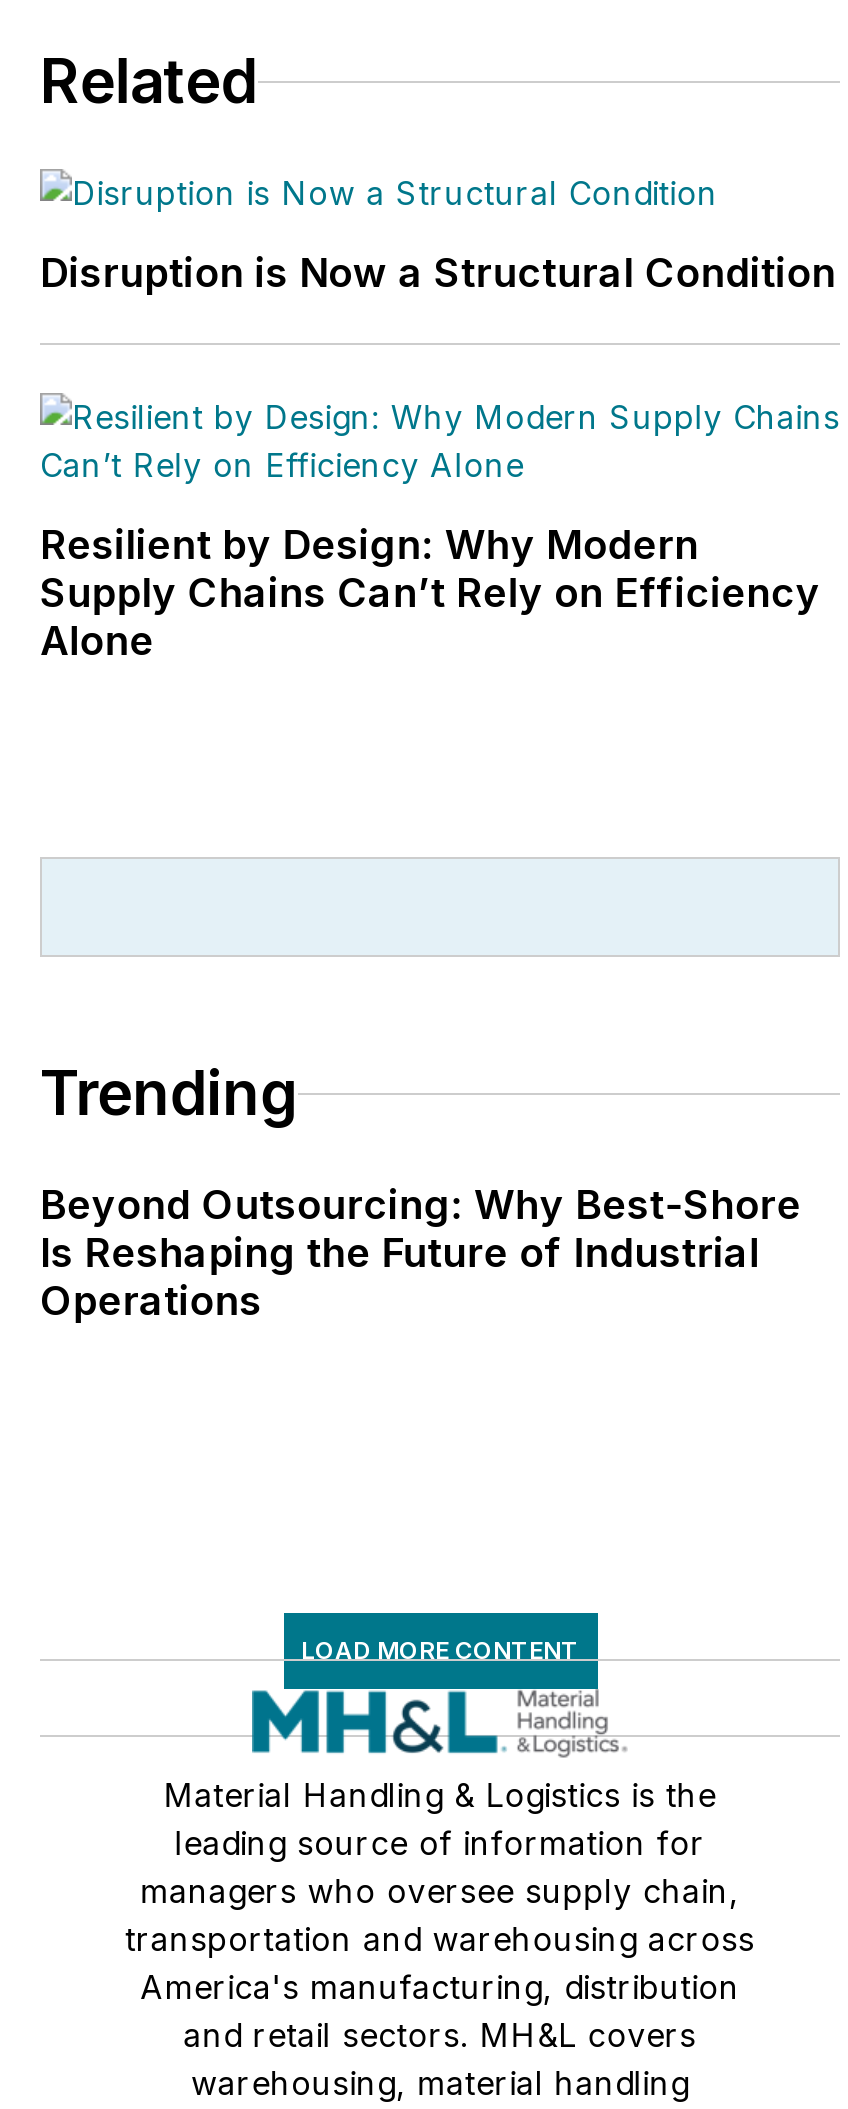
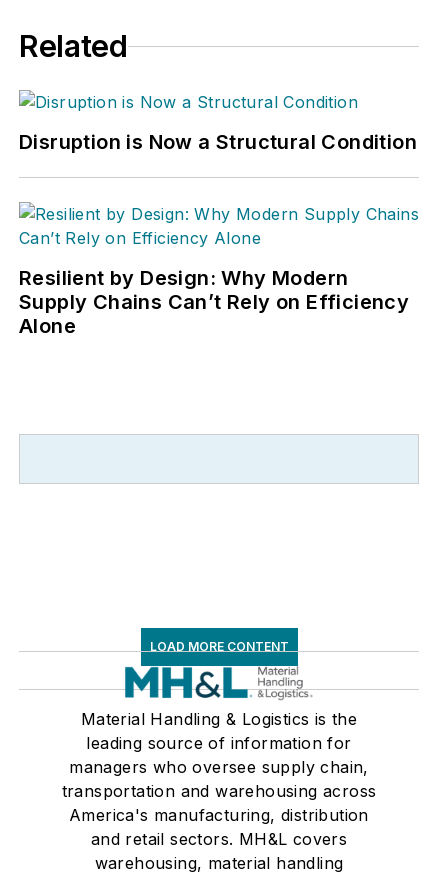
- Trending
- Beyond Outsourcing: Why Best-Shore
- Is Reshaping the Future of Industrial
- Operations
